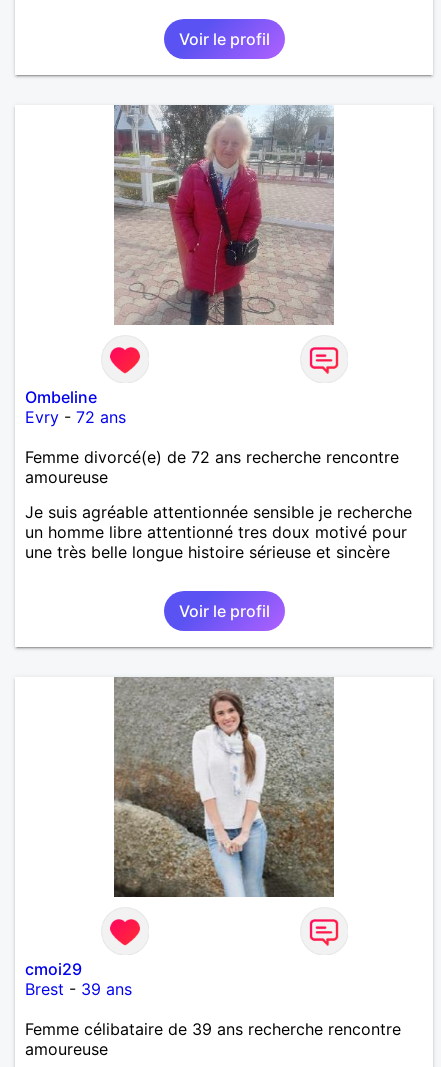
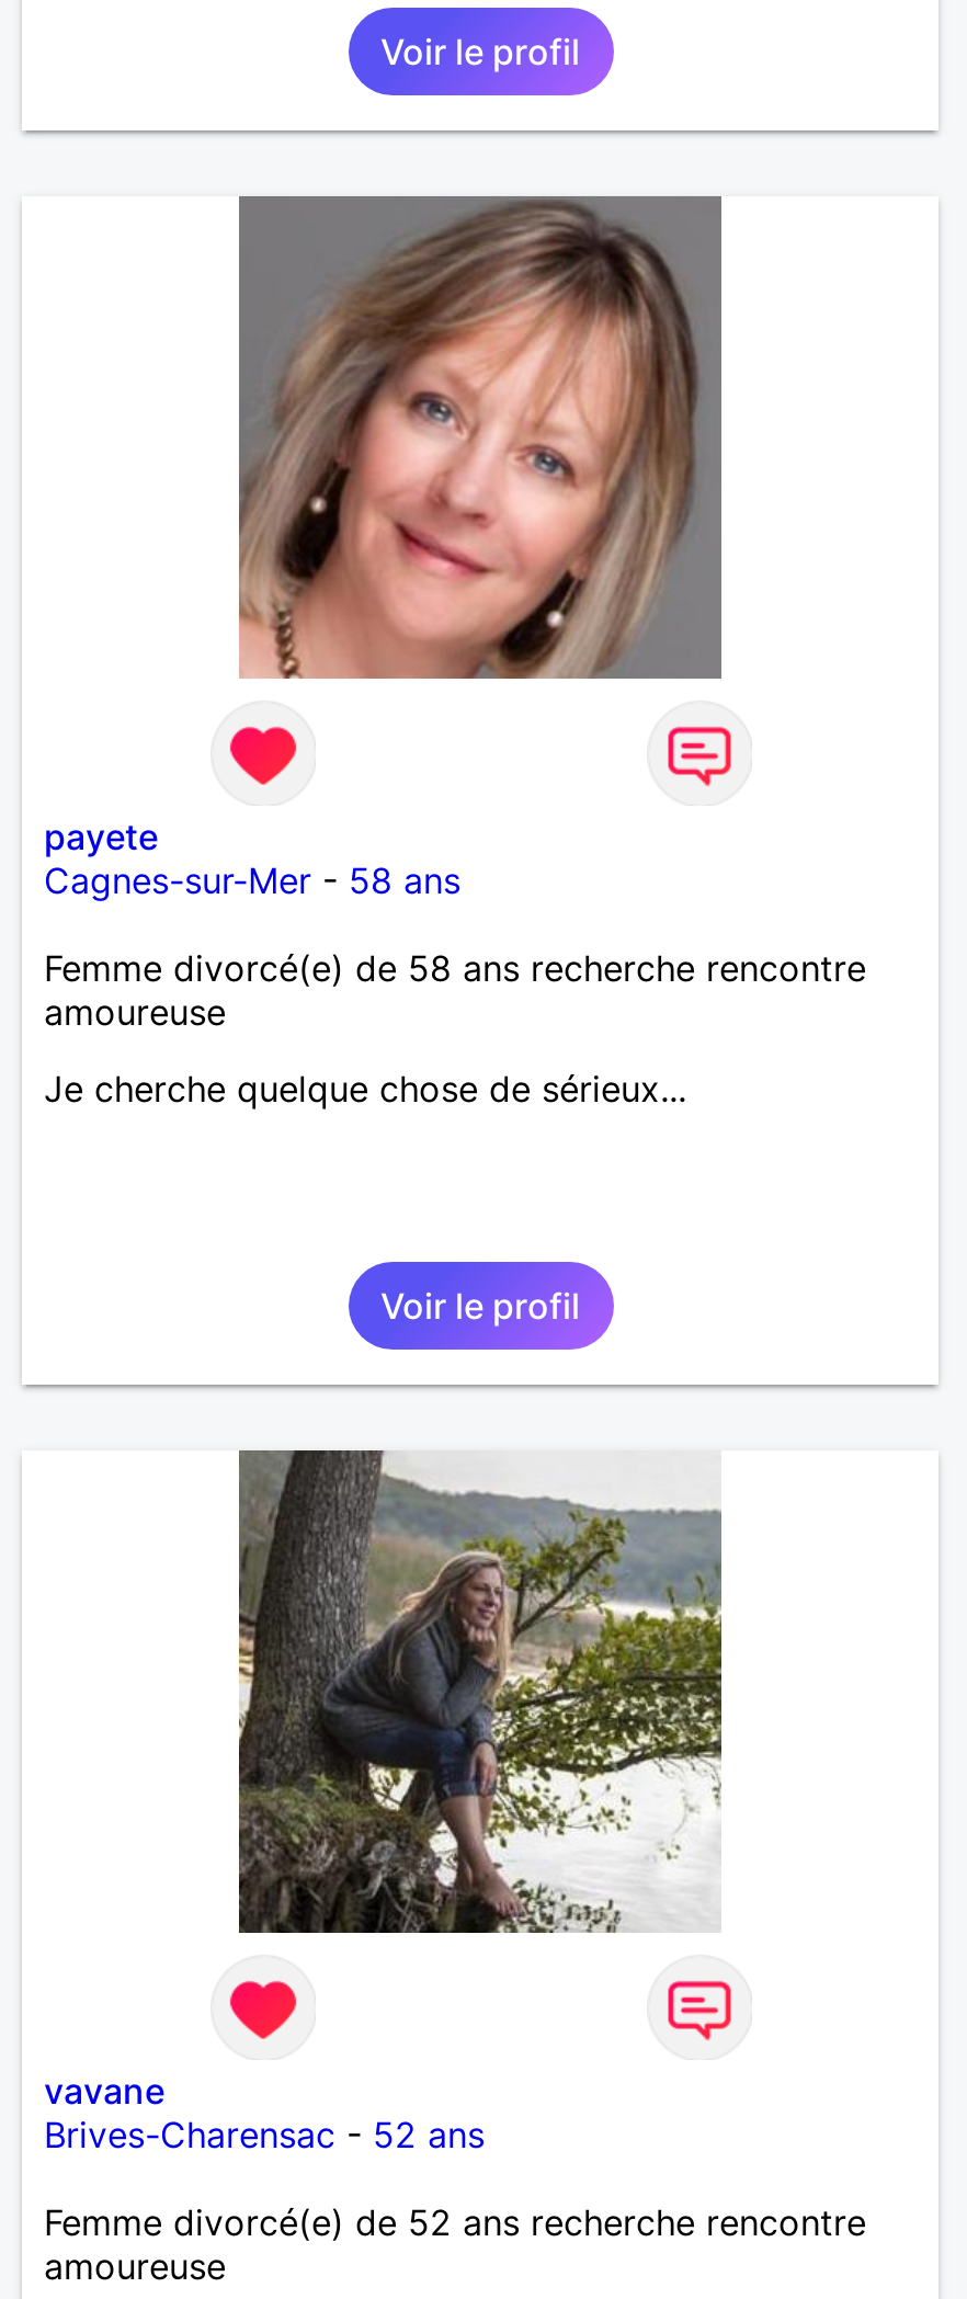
- [image]
+ [image]

- Ombeline
- Evry - 72 ans
+ payete
+ Cagnes-sur-Mer - 58 ans

- Femme divorcé(e) de 72 ans recherche rencontre
+ Femme divorcé(e) de 58 ans recherche rencontre

- Je suis agréable attentionnée sensible je recherche
- un homme libre attentionné tres doux motivé pour
- une très belle longue histoire sérieuse et sincère
+ Je cherche quelque chose de sérieux...

- [image]
+ [image]

- cmoi29
- Brest - 39 ans
+ vavane
+ Brives-Charensac - 52 ans

- Femme célibataire de 39 ans recherche rencontre
+ Femme divorcé(e) de 52 ans recherche rencontre
